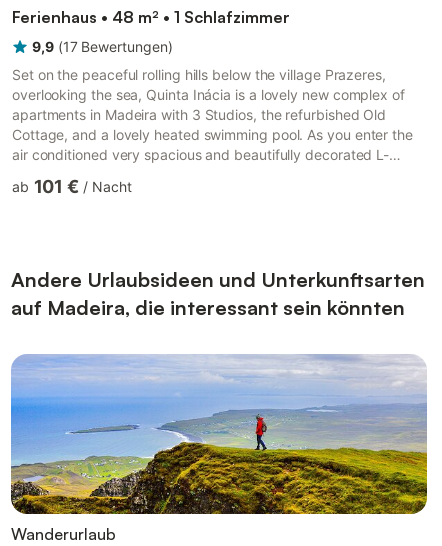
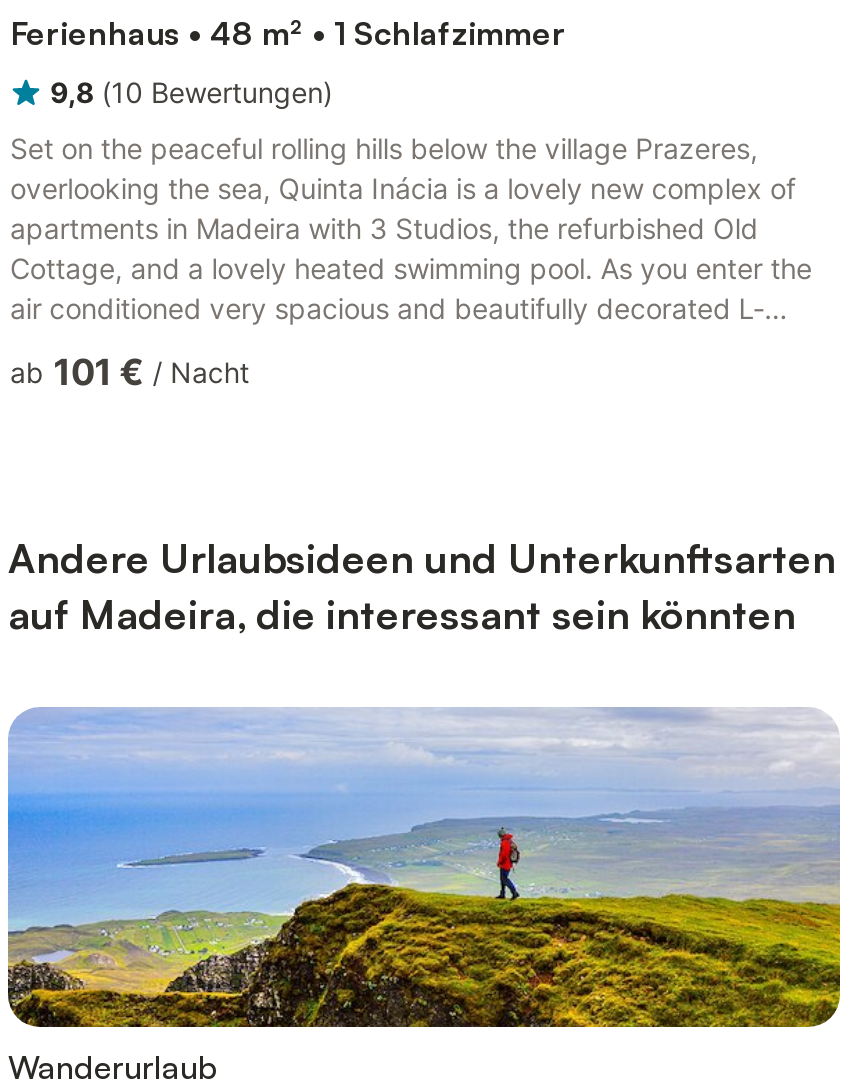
- 9,9 (17 Bewertungen)
+ 9,8 (10 Bewertungen)
